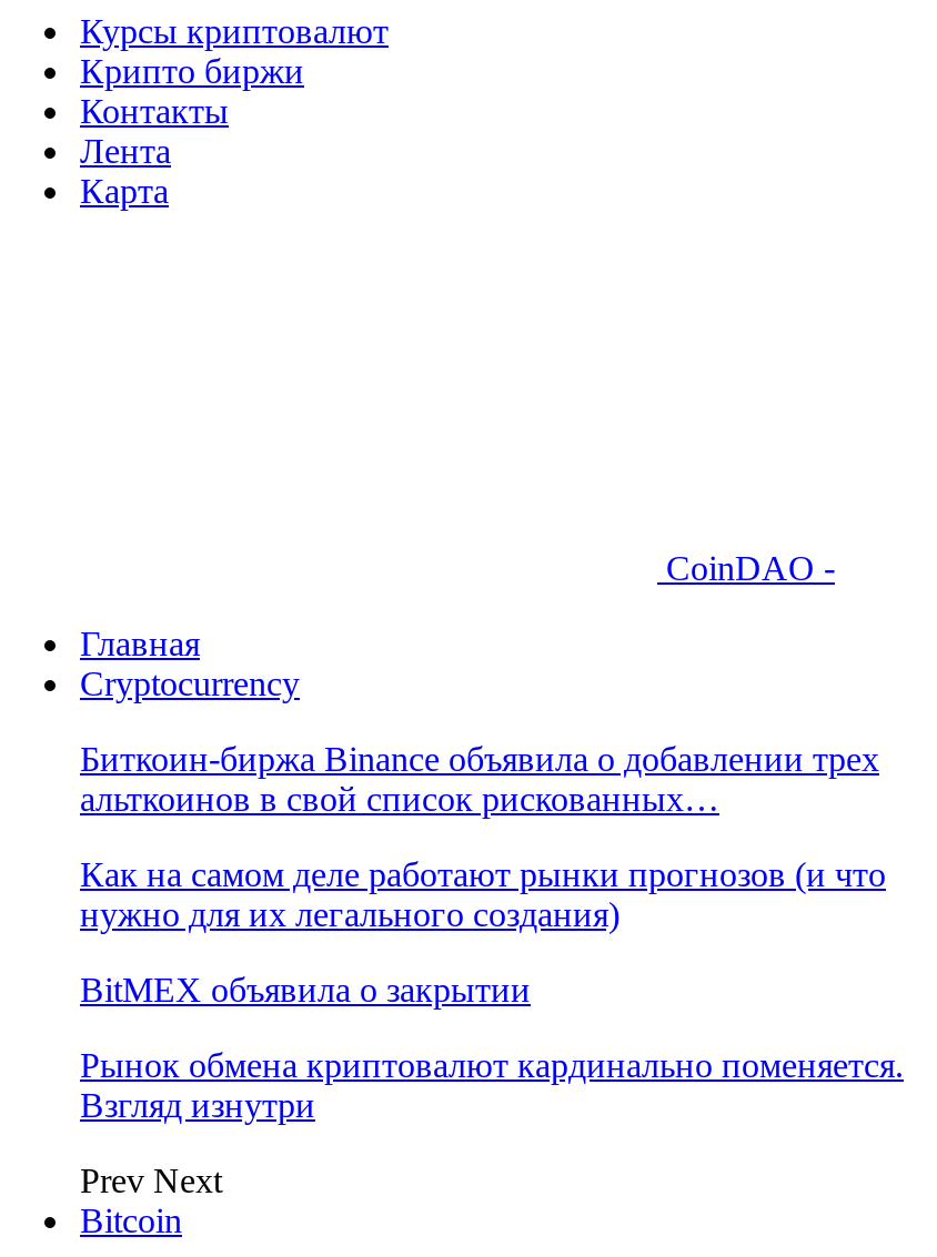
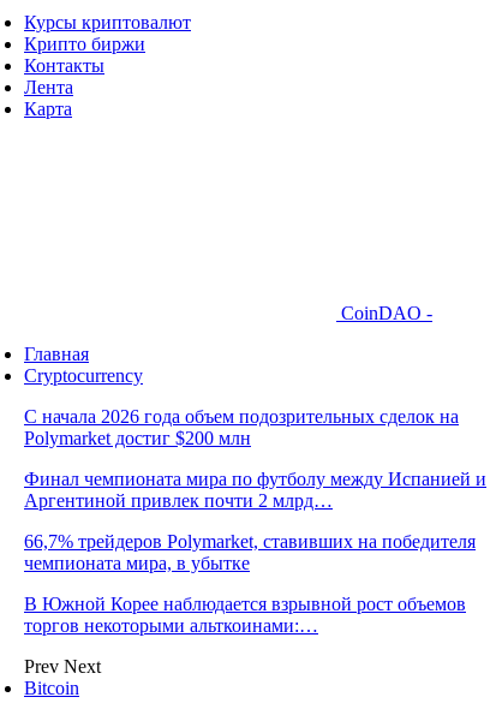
- Биткоин-биржа Binance объявила о добавлении трех
- альткоинов в свой список рискованных…
+ С начала 2026 года объем подозрительных сделок на
+ Polymarket достиг $200 млн

- Как на самом деле работают рынки прогнозов (и что
- нужно для их легального создания)
+ Финал чемпионата мира по футболу между Испанией и
+ Аргентиной привлек почти 2 млрд…

- BitMEX объявила о закрытии
+ 66,7% трейдеров Polymarket, ставивших на победителя
+ чемпионата мира, в убытке

- Рынок обмена криптовалют кардинально поменяется.
- Взгляд изнутри
+ В Южной Корее наблюдается взрывной рост объемов
+ торгов некоторыми альткоинами:…
